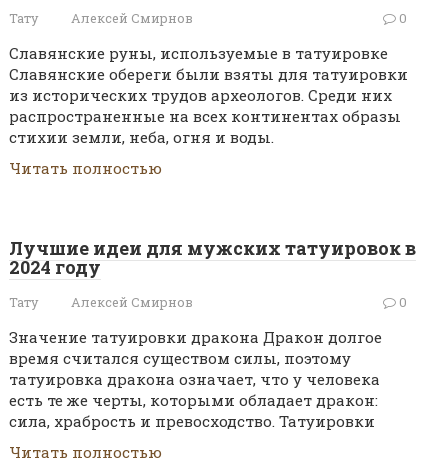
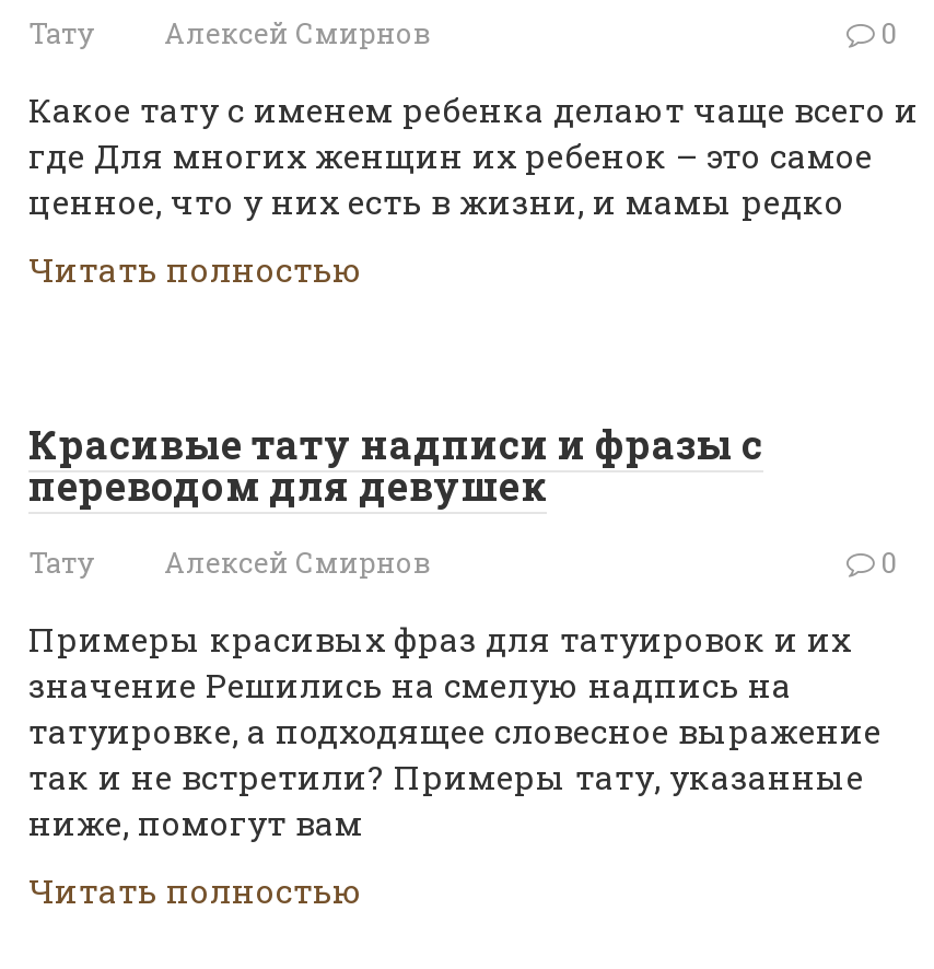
- Славянские руны, используемые в татуировке
- Славянские обереги были взяты для татуировки
- из исторических трудов археологов. Среди них
- распространенные на всех континентах образы
- стихии земли, неба, огня и воды.
+ Какое тату с именем ребенка делают чаще всего и
+ где Для многих женщин их ребенок – это самое
+ ценное, что у них есть в жизни, и мамы редко

- Лучшие идеи для мужских татуировок в
- 2024 году
+ Красивые тату надписи и фразы с
+ переводом для девушек

- Значение татуировки дракона Дракон долгое
- время считался существом силы, поэтому
- татуировка дракона означает, что у человека
- есть те же черты, которыми обладает дракон:
- сила, храбрость и превосходство. Татуировки
+ Примеры красивых фраз для татуировок и их
+ значение Решились на смелую надпись на
+ татуировке, а подходящее словесное выражение
+ так и не встретили? Примеры тату, указанные
+ ниже, помогут вам
